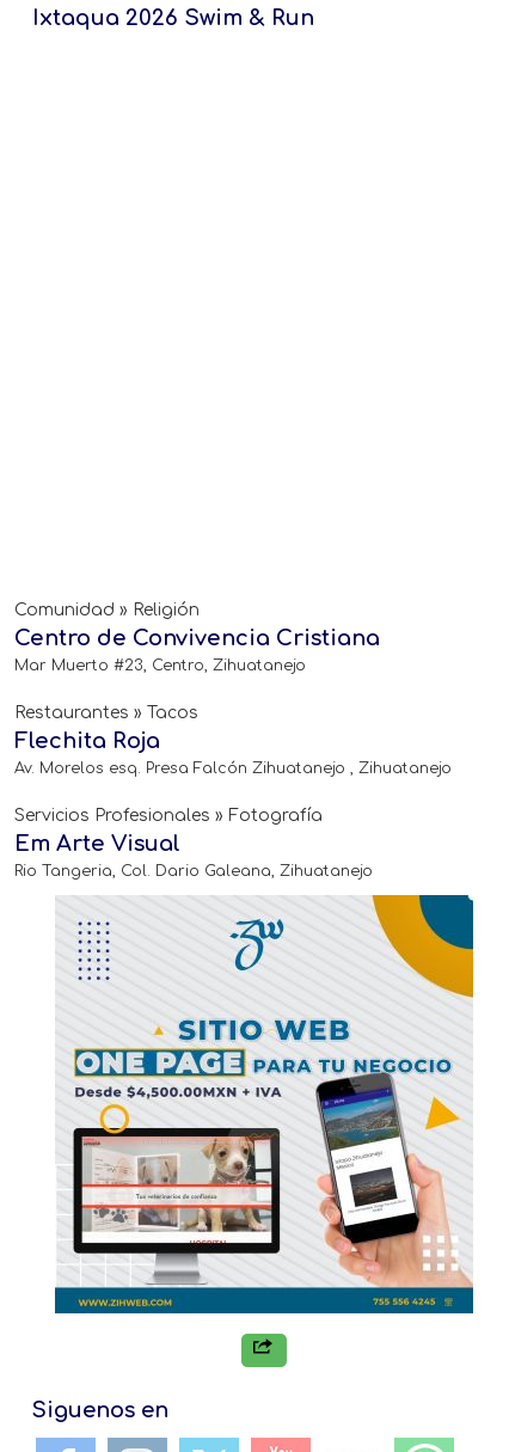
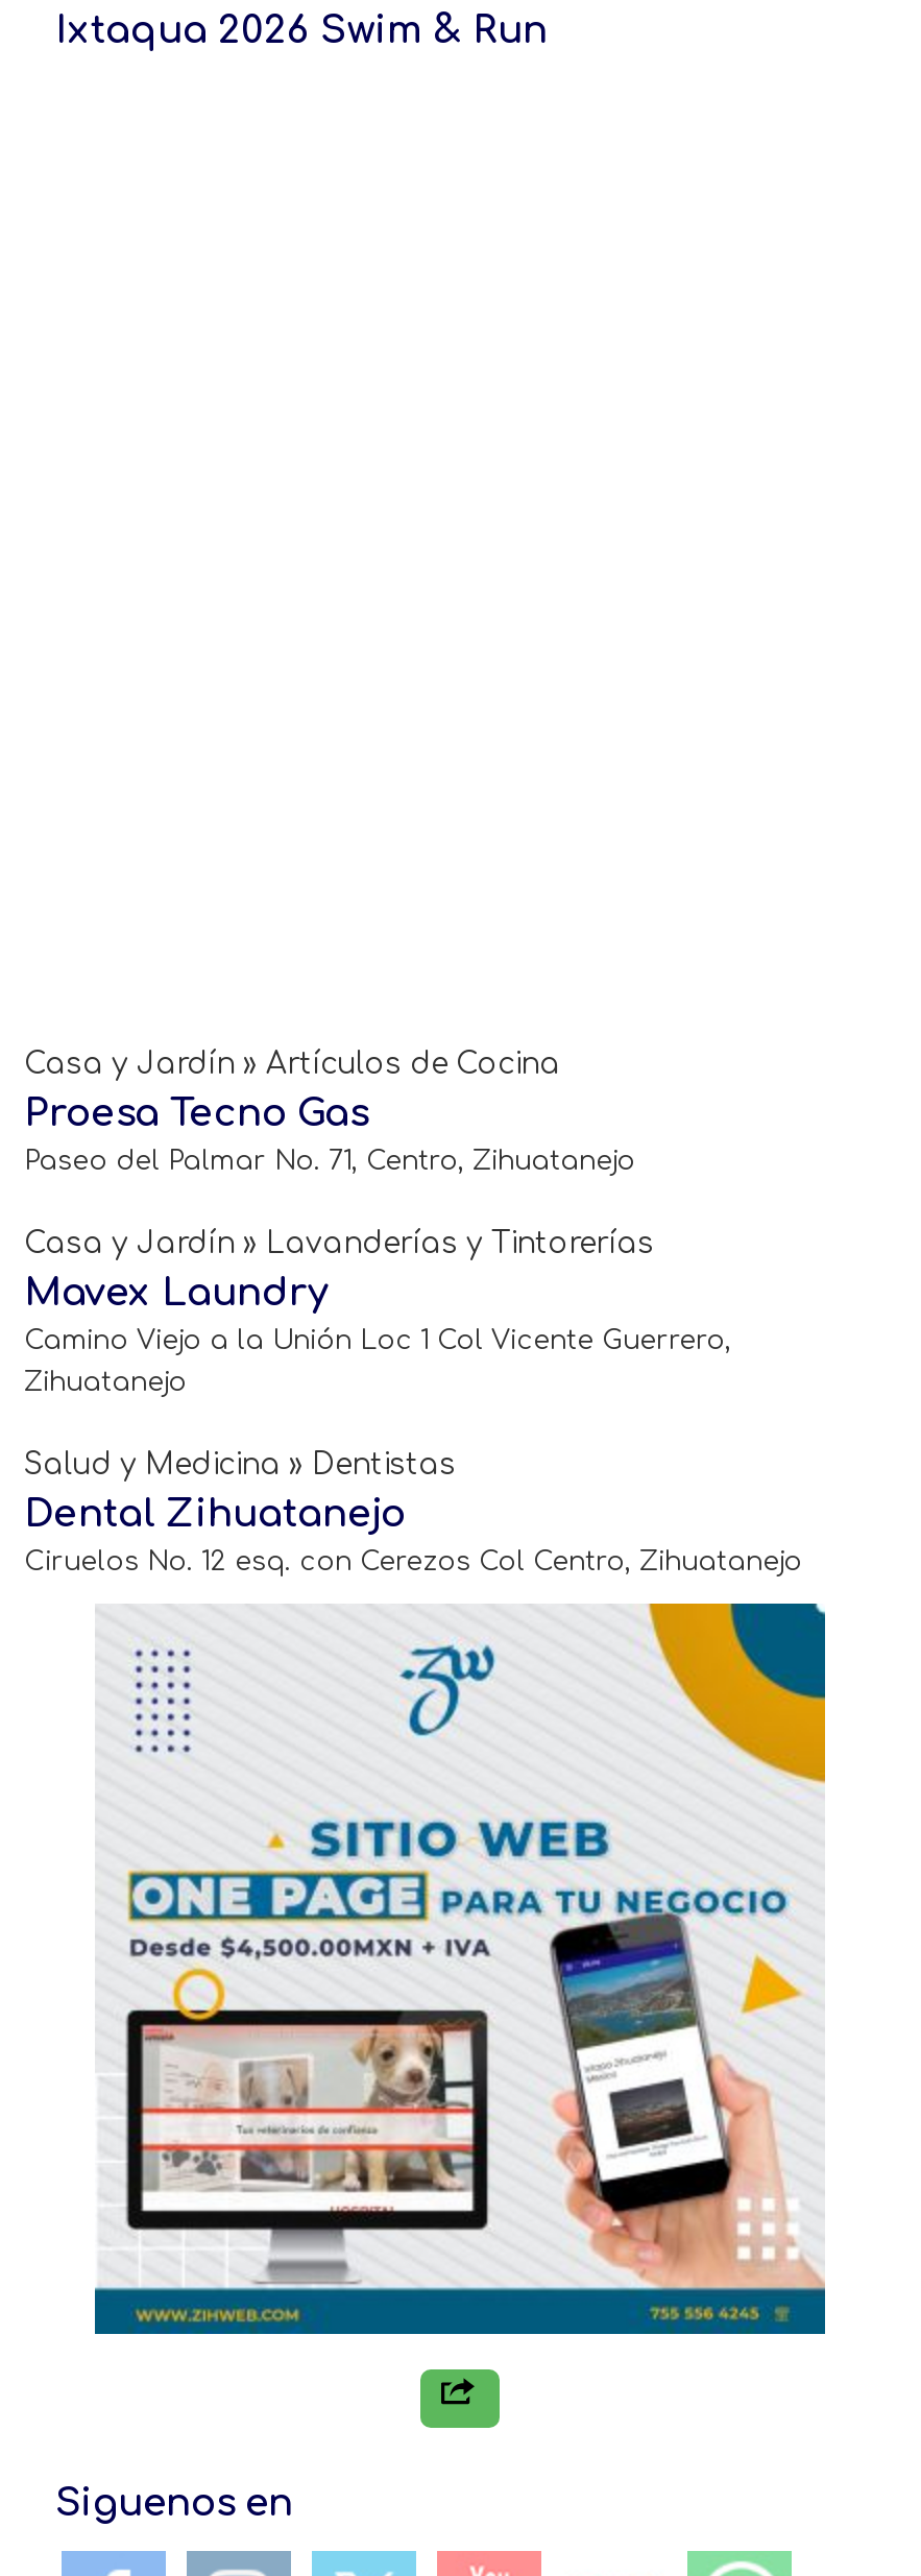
- Comunidad » Religión
- Centro de Convivencia Cristiana
- Mar Muerto #23, Centro, Zihuatanejo
+ Casa y Jardín » Artículos de Cocina
+ Proesa Tecno Gas
+ Paseo del Palmar No. 71, Centro, Zihuatanejo

- Restaurantes » Tacos
- Flechita Roja
- Av. Morelos esq. Presa Falcón Zihuatanejo , Zihuatanejo
+ Casa y Jardín » Lavanderías y Tintorerías
+ Mavex Laundry
+ Camino Viejo a la Unión Loc 1 Col Vicente Guerrero,
+ Zihuatanejo

- Servicios Profesionales » Fotografía
- Em Arte Visual
- Rio Tangeria, Col. Dario Galeana, Zihuatanejo
+ Salud y Medicina » Dentistas
+ Dental Zihuatanejo
+ Ciruelos No. 12 esq. con Cerezos Col Centro, Zihuatanejo
